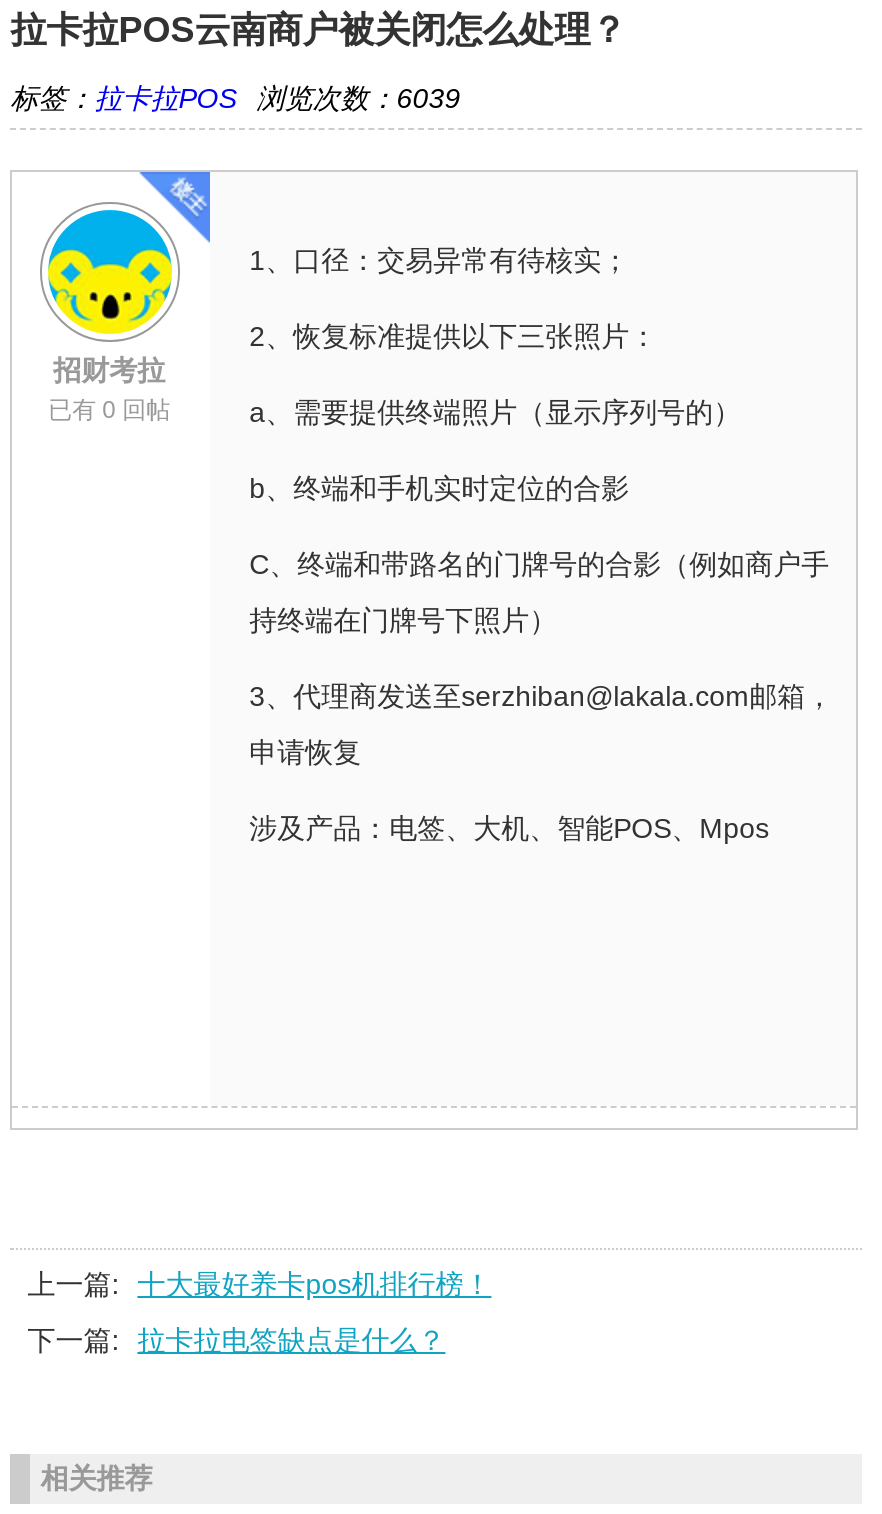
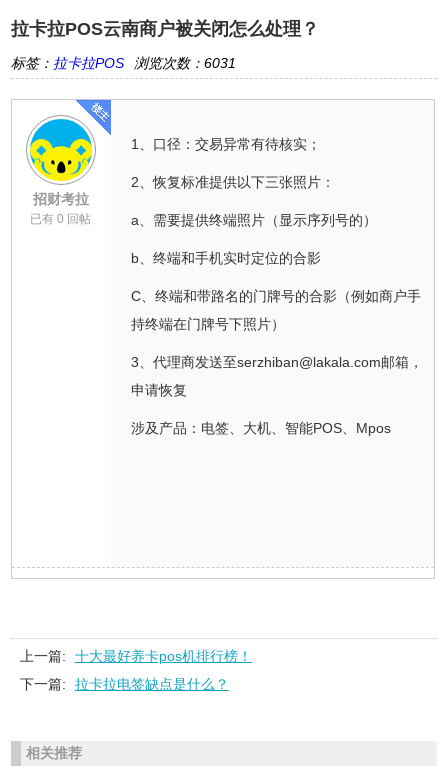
- 浏览次数：6039
+ 浏览次数：6031
